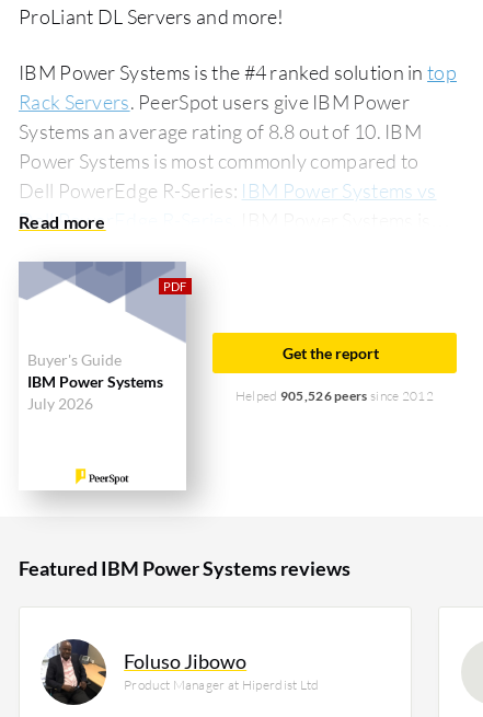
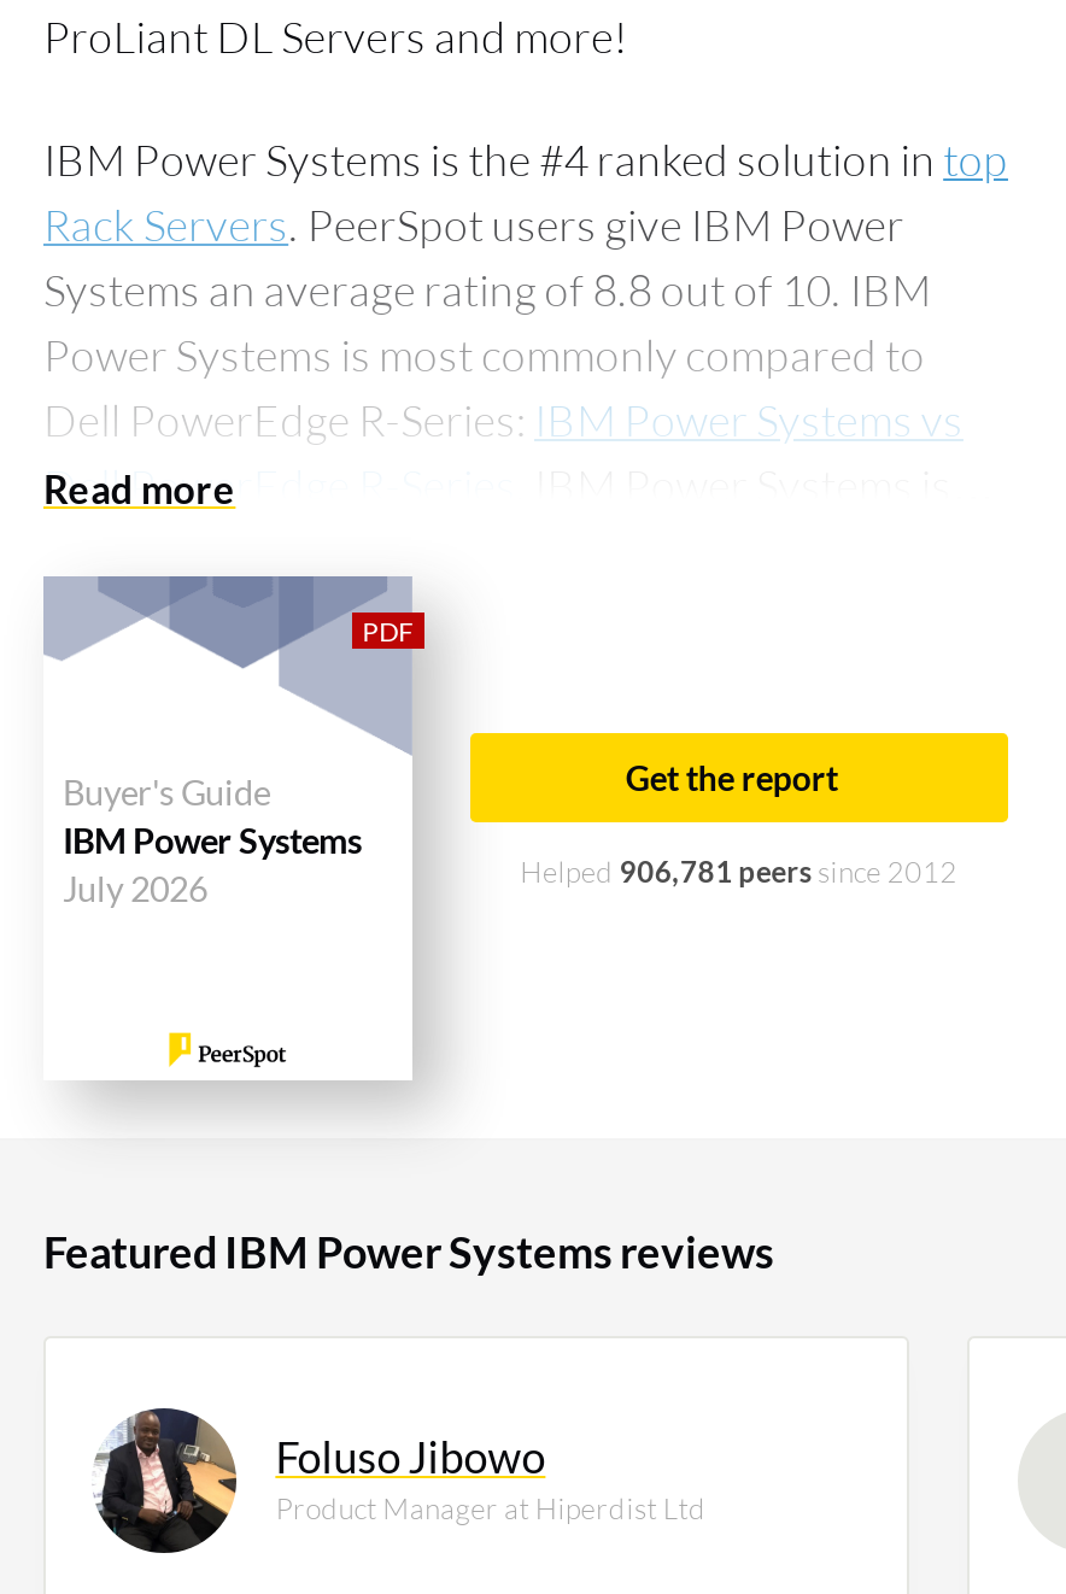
- Helped 905,526 peers since 2012
+ Helped 906,781 peers since 2012
